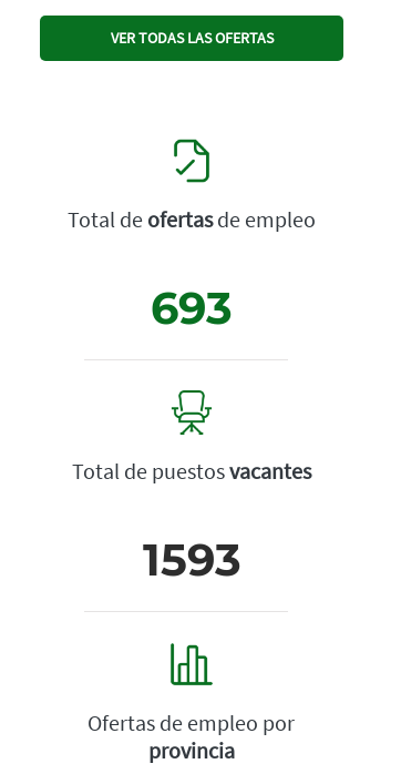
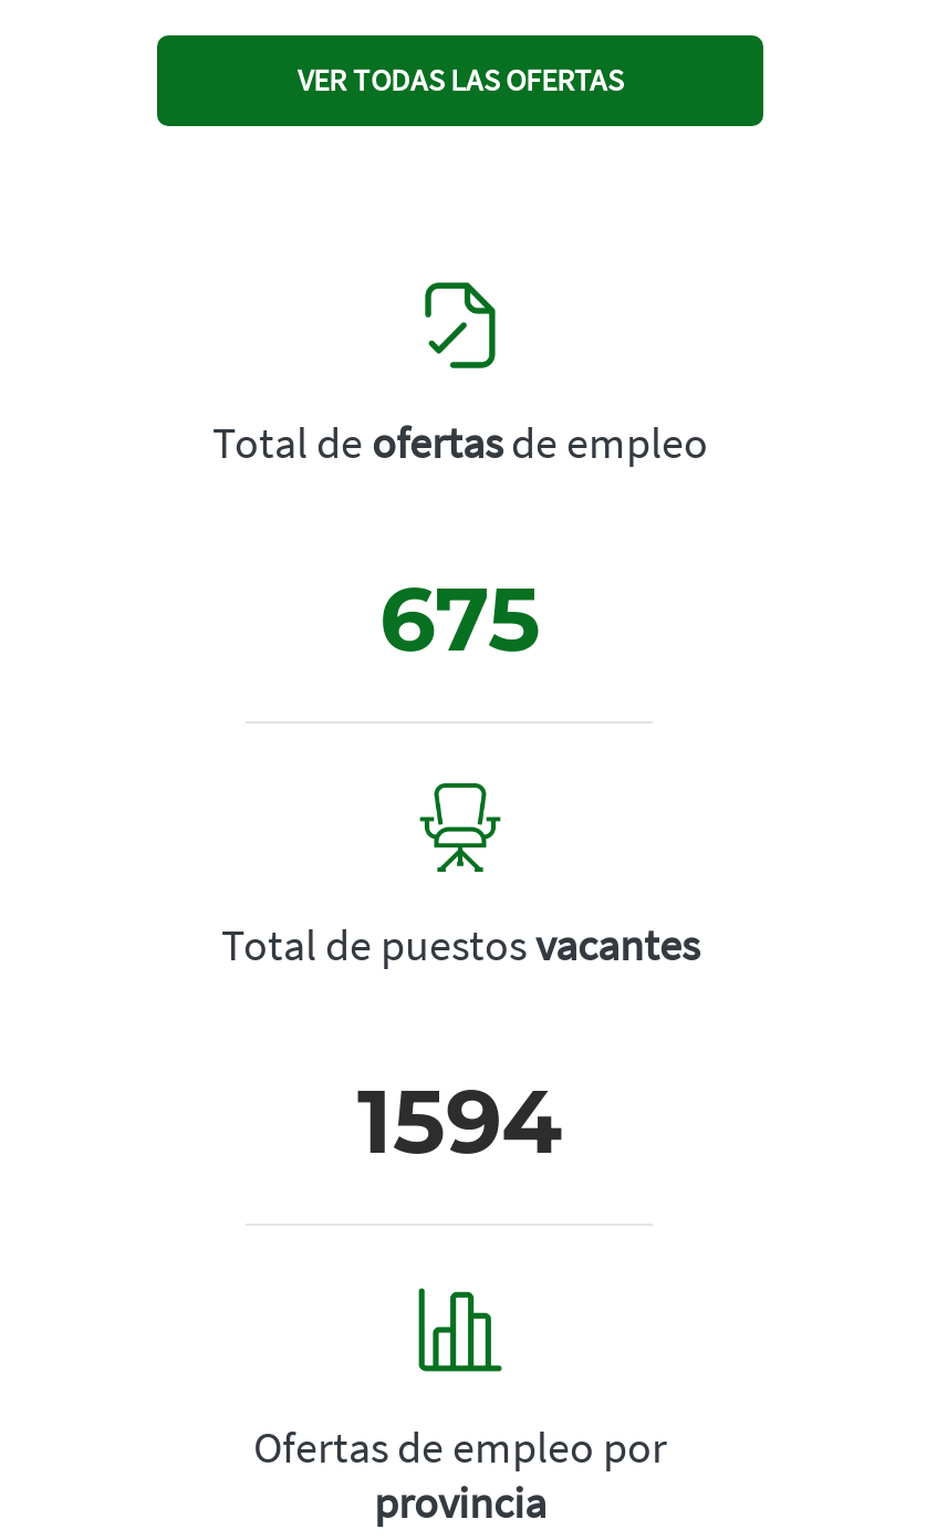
- 693
+ 675

- 1593
+ 1594
